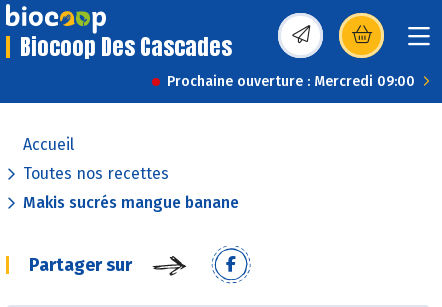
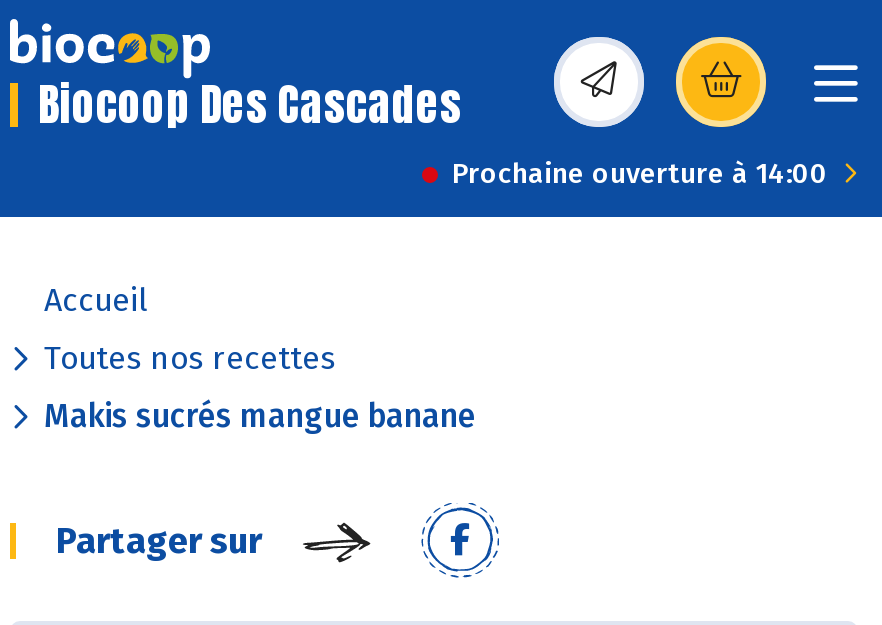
- Prochaine ouverture : Mercredi 09:00
+ Prochaine ouverture à 14:00
